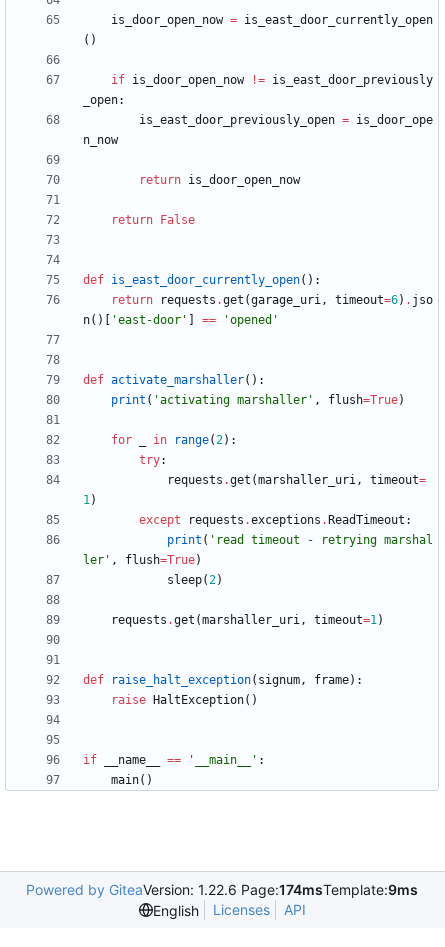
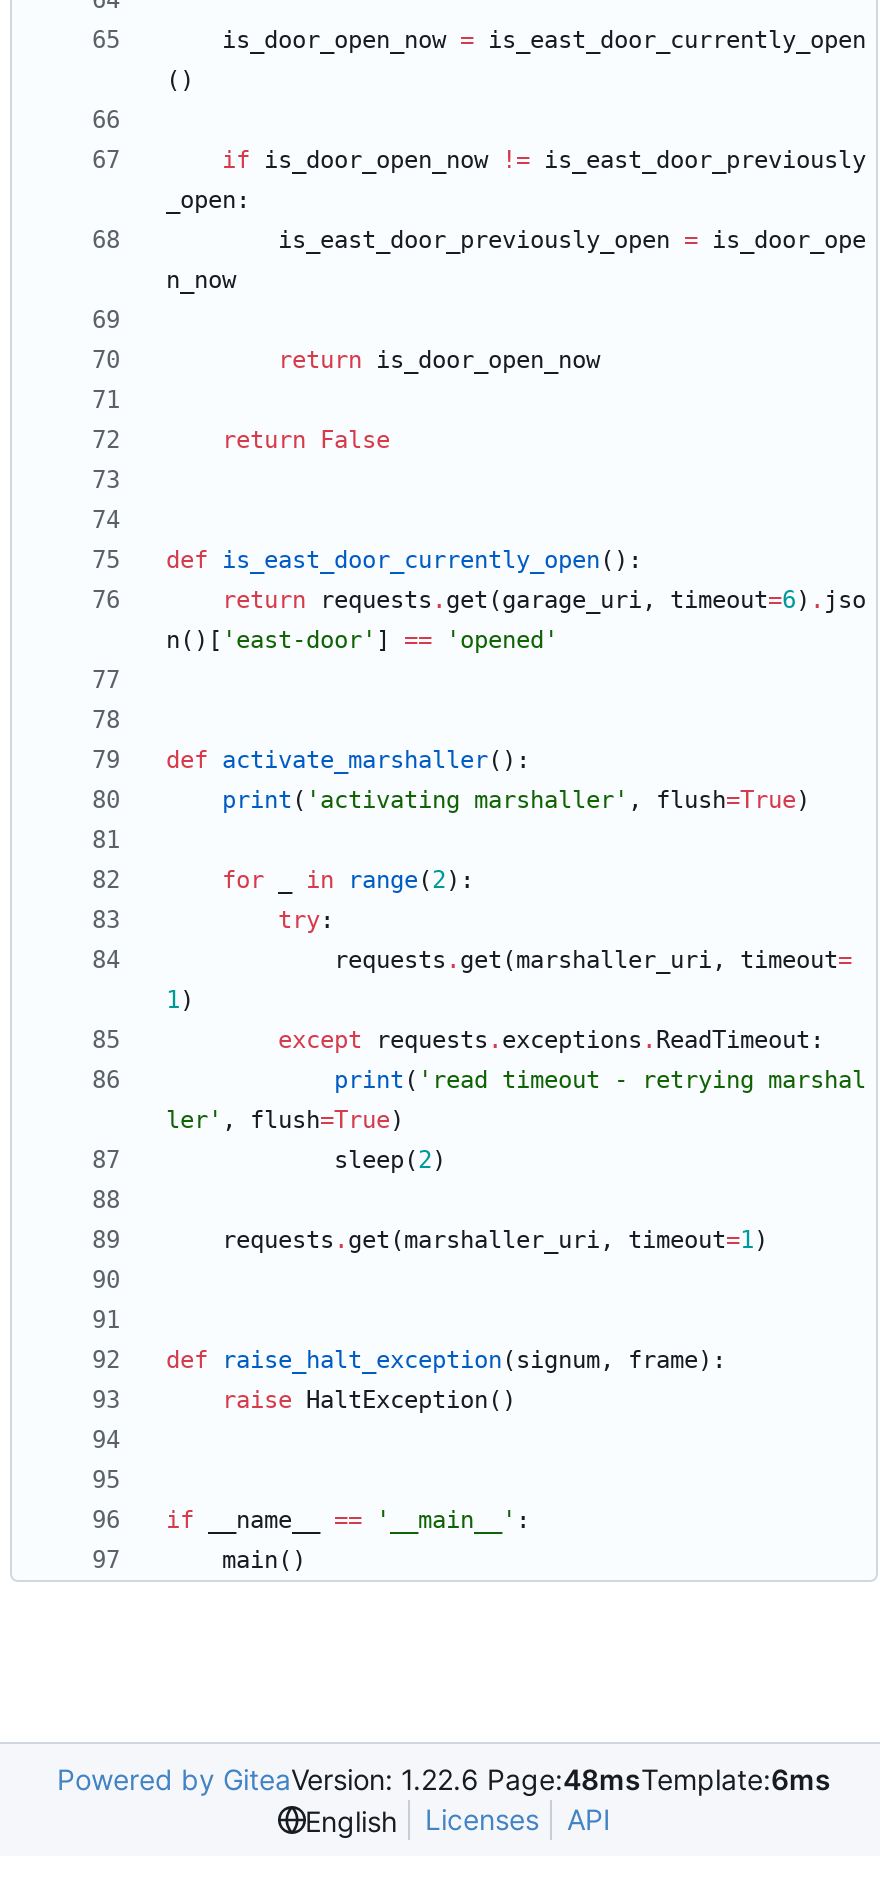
- Powered by GiteaVersion: 1.22.6 Page:174msTemplate:9ms
+ Powered by GiteaVersion: 1.22.6 Page:48msTemplate:6ms
